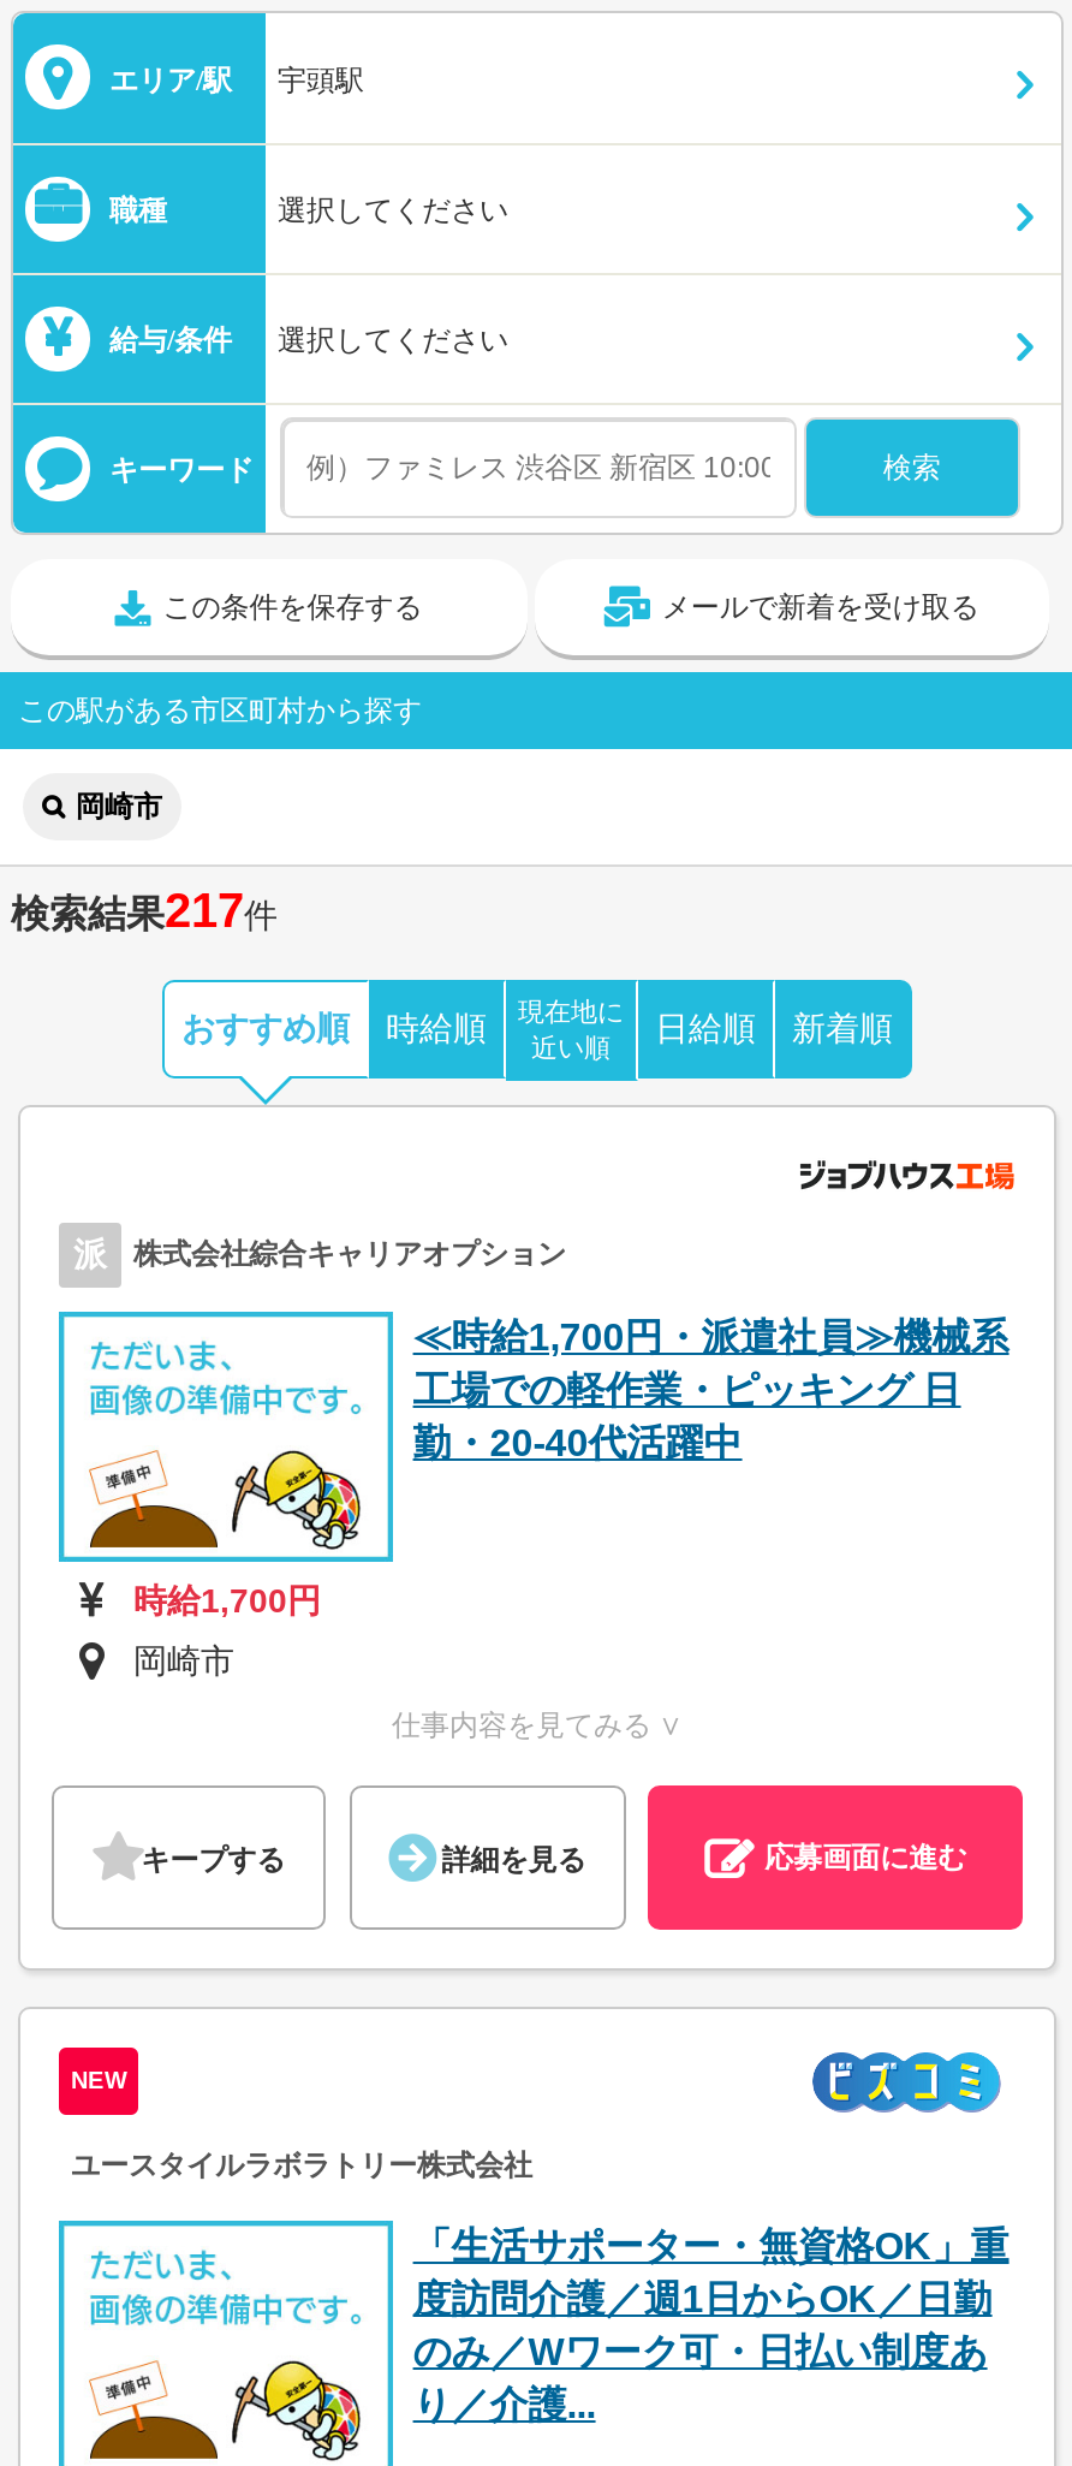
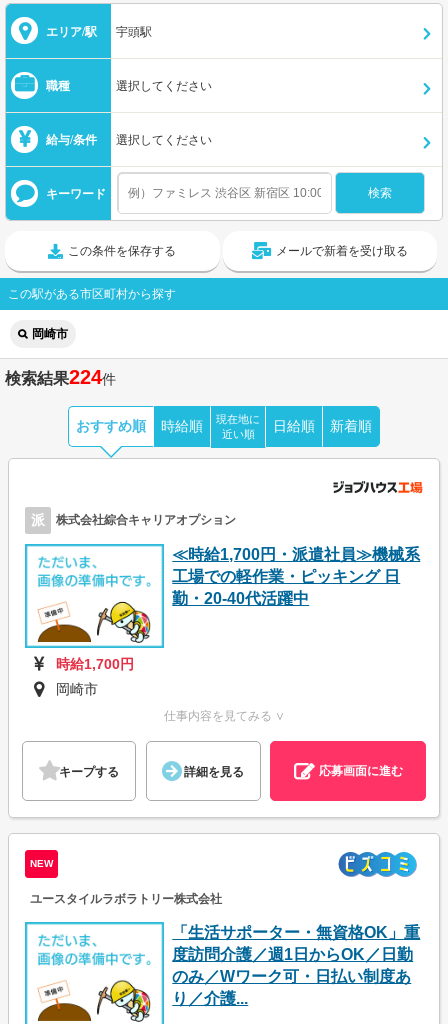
- 検索結果217件
+ 検索結果224件
